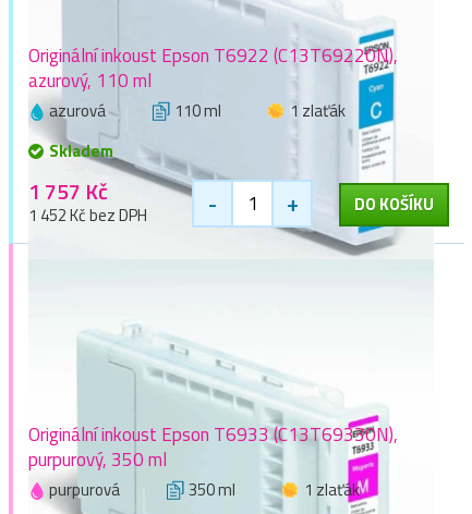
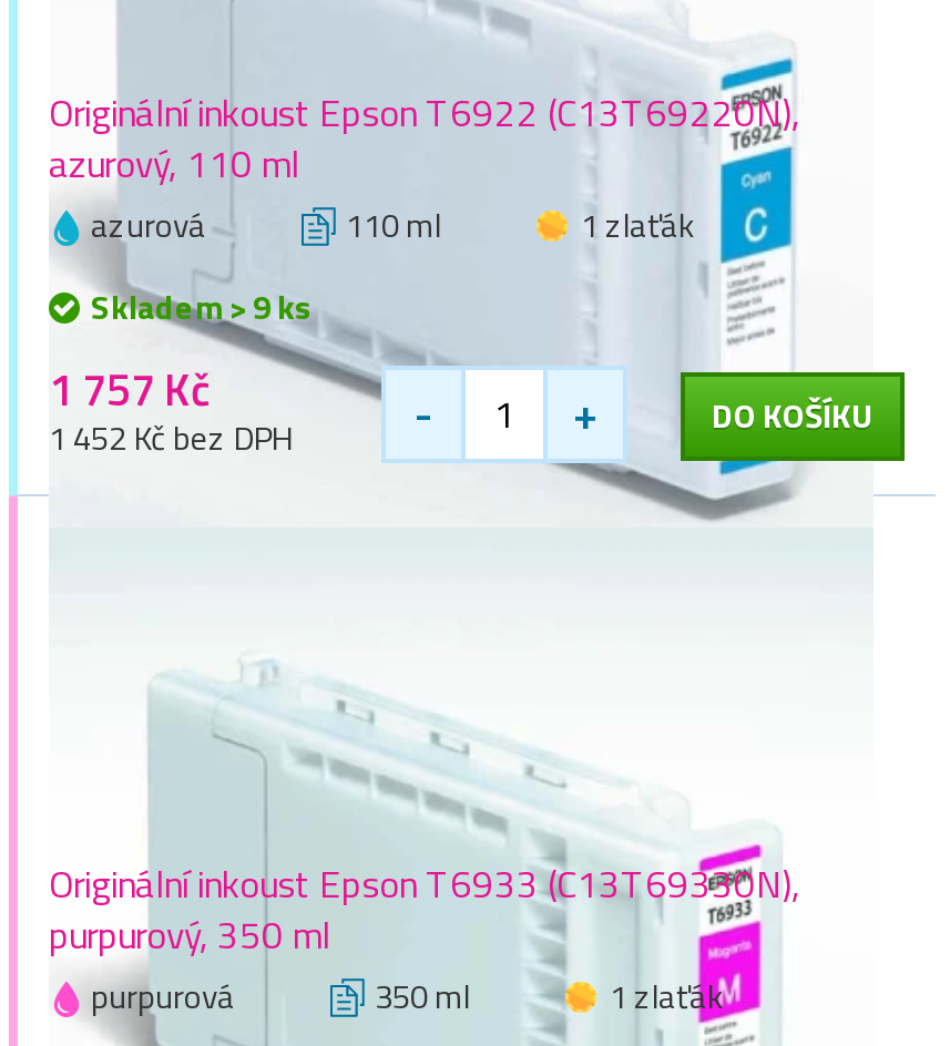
- Skladem
+ Skladem > 9 ks
